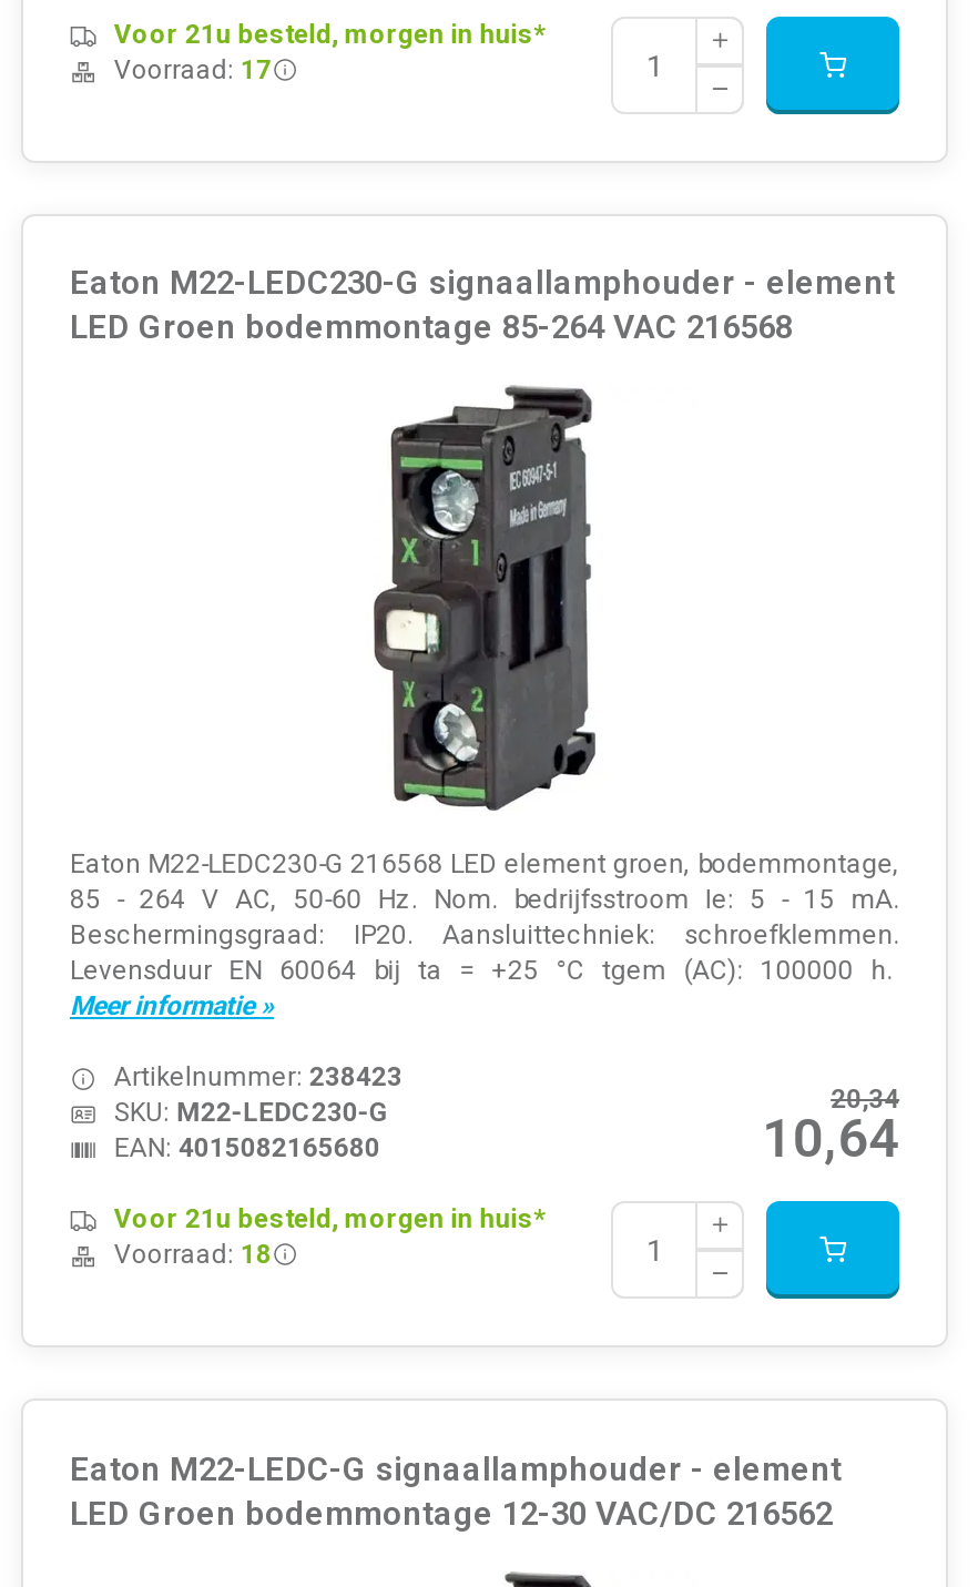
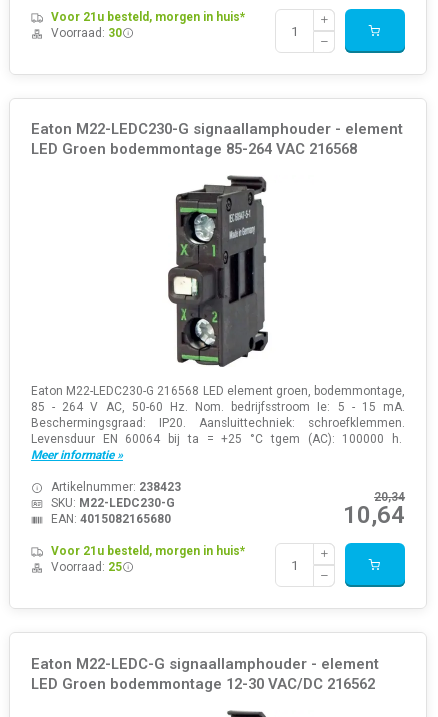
- Voorraad: 17
+ Voorraad: 30

- Voorraad: 18
+ Voorraad: 25
